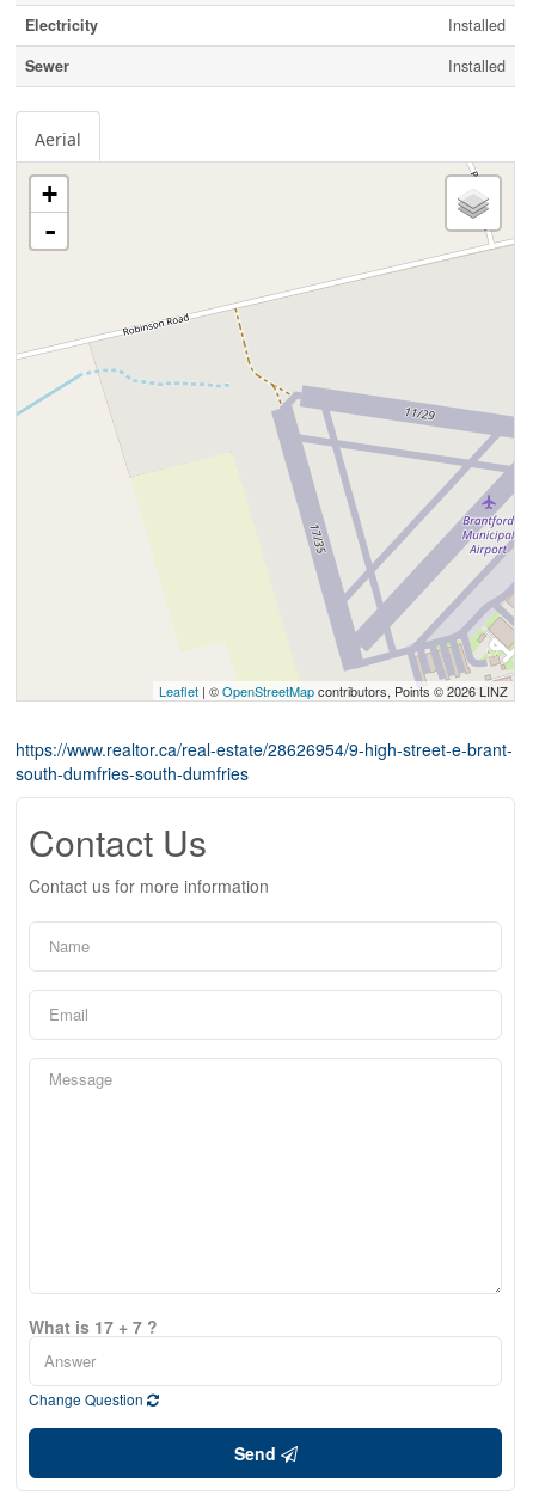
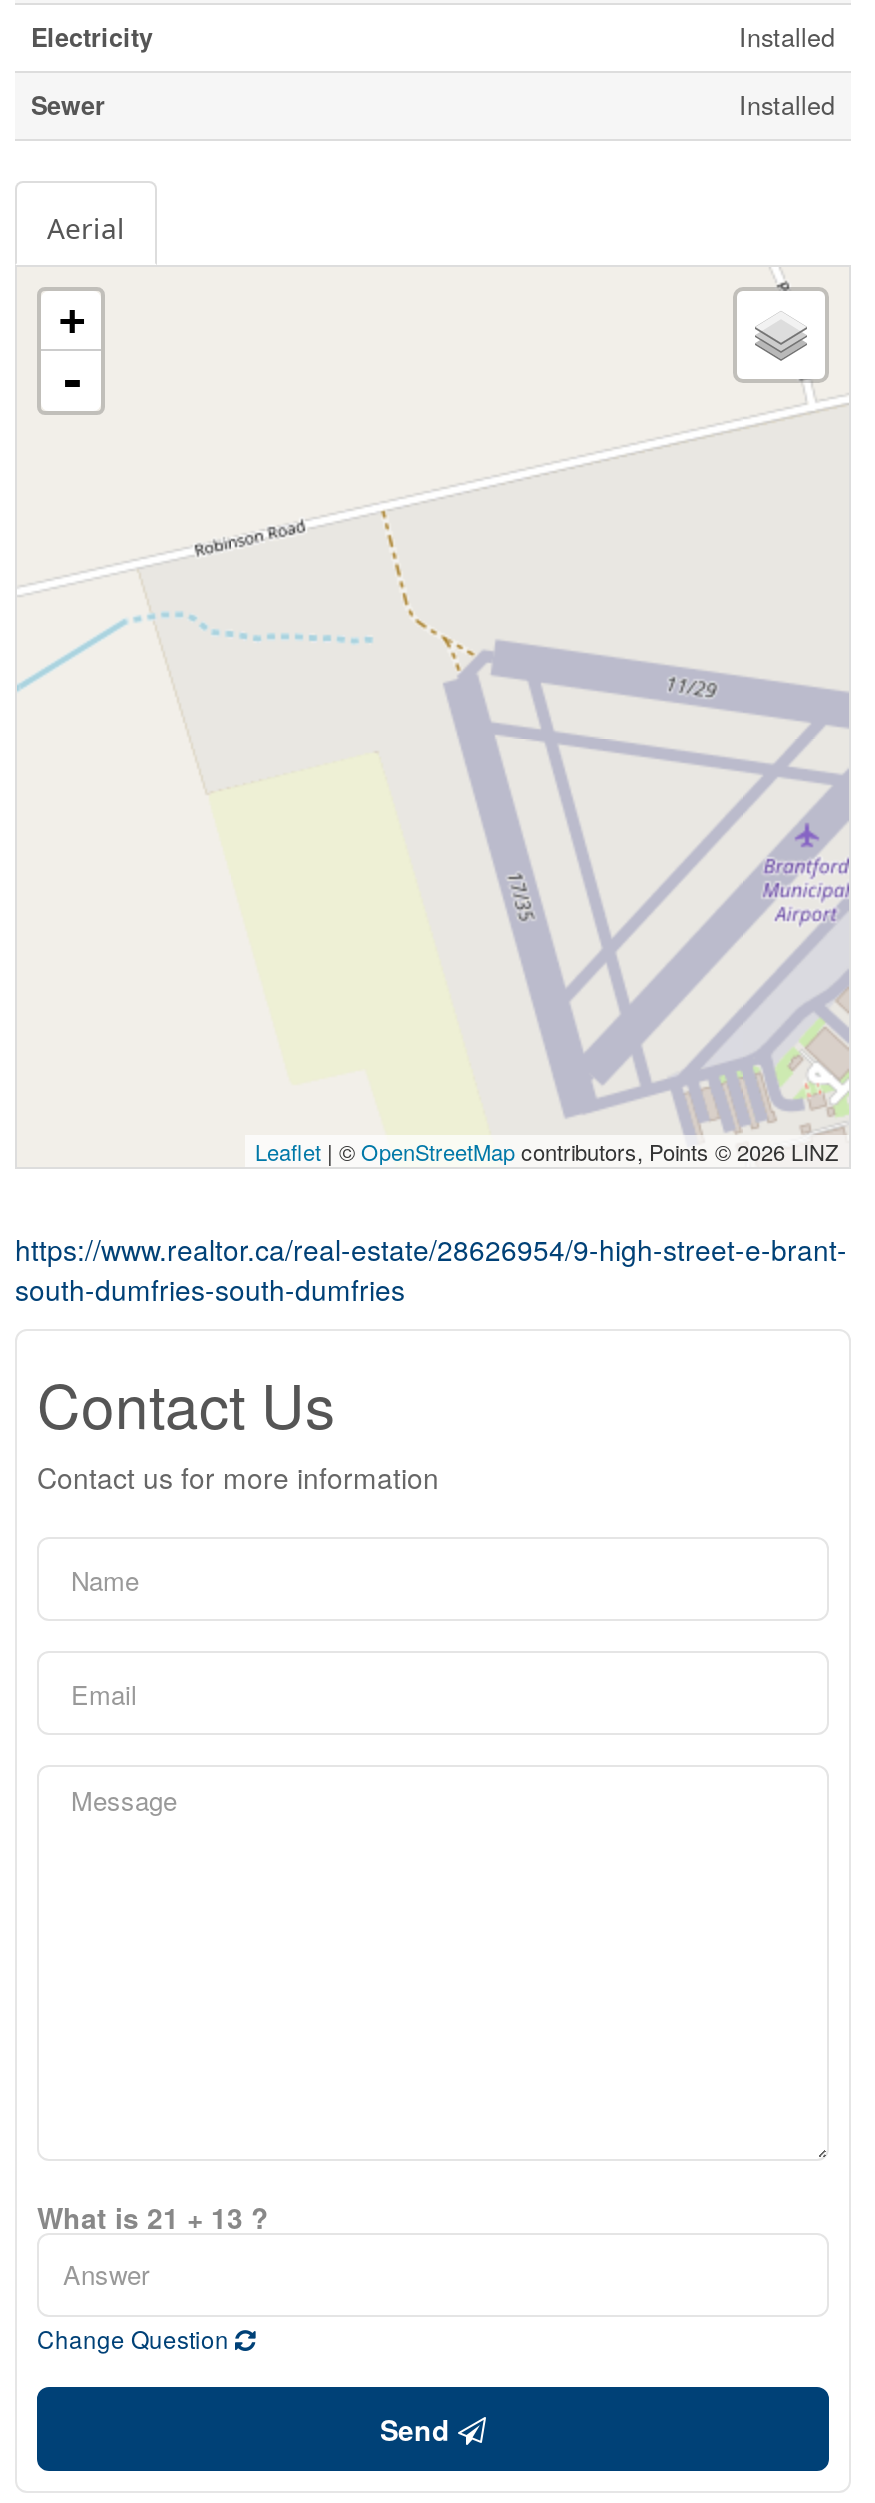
- What is 17 + 7 ?
+ What is 21 + 13 ?
